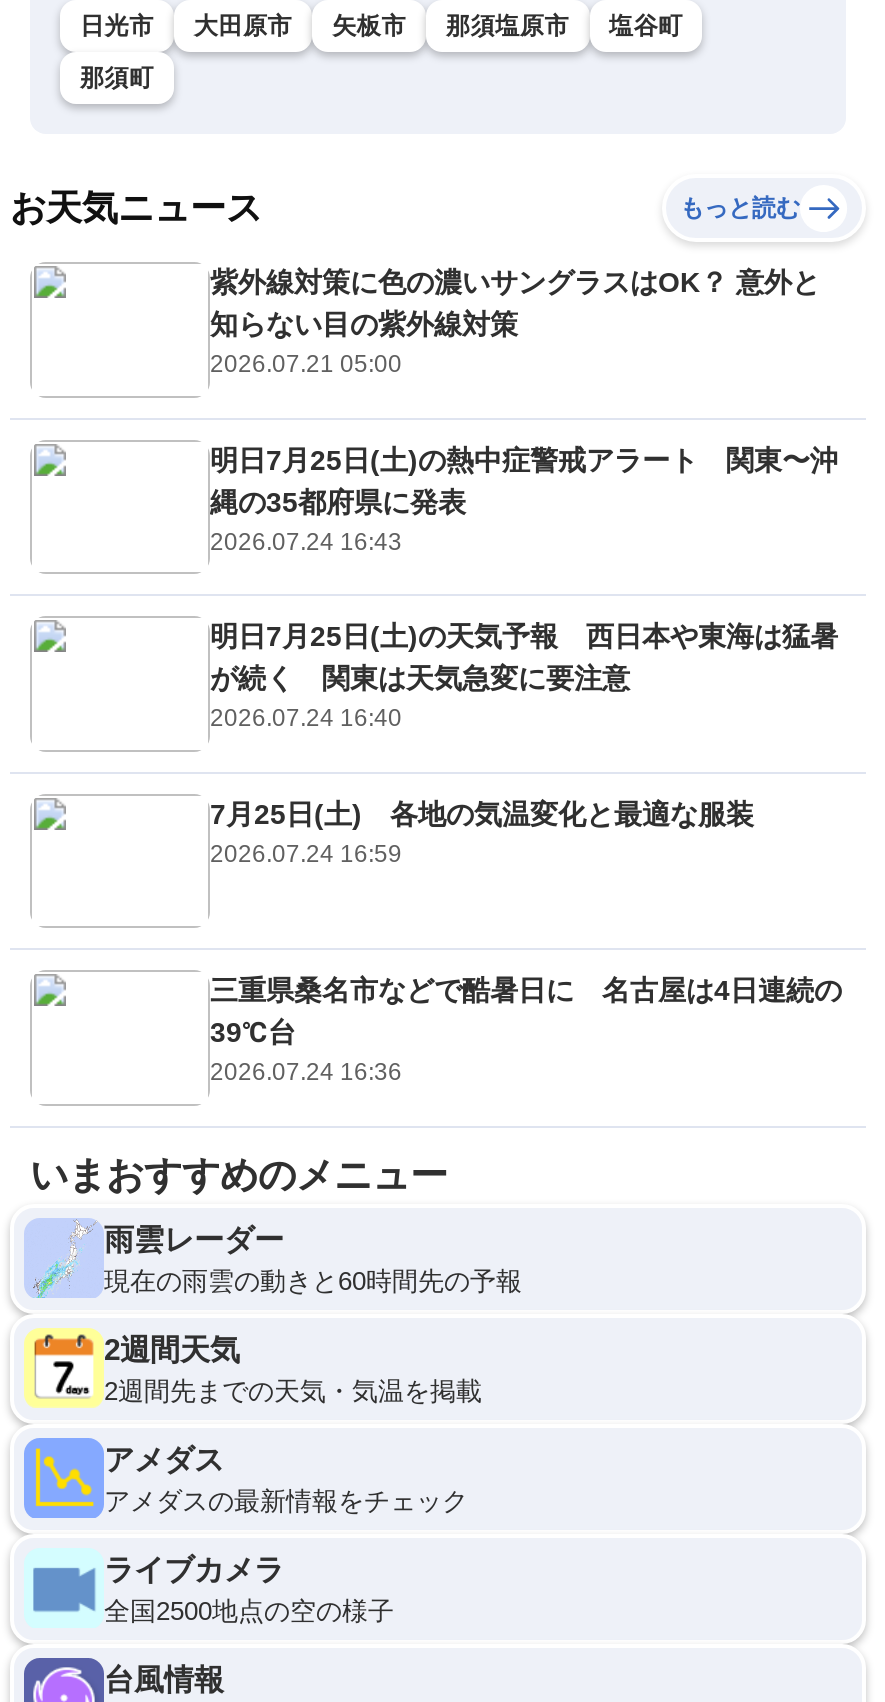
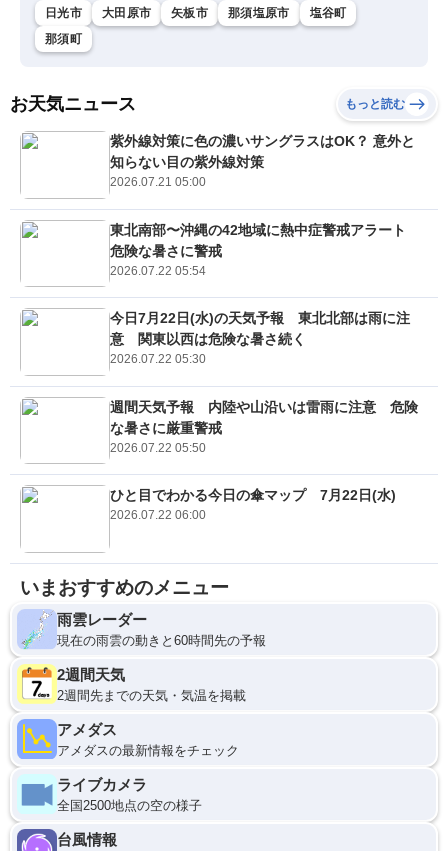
- 明日7月25日(土)の熱中症警戒アラート 関東〜沖
- 縄の35都府県に発表
- 2026.07.24 16:43
+ 東北南部〜沖縄の42地域に熱中症警戒アラート
+ 危険な暑さに警戒
+ 2026.07.22 05:54

- 明日7月25日(土)の天気予報 西日本や東海は猛暑
- が続く 関東は天気急変に要注意
- 2026.07.24 16:40
+ 今日7月22日(水)の天気予報 東北北部は雨に注
+ 意 関東以西は危険な暑さ続く
+ 2026.07.22 05:30

- 7月25日(土) 各地の気温変化と最適な服装
- 2026.07.24 16:59
+ 週間天気予報 内陸や山沿いは雷雨に注意 危険
+ な暑さに厳重警戒
+ 2026.07.22 05:50

- 三重県桑名市などで酷暑日に 名古屋は4日連続の
- 39℃台
- 2026.07.24 16:36
+ ひと目でわかる今日の傘マップ 7月22日(水)
+ 2026.07.22 06:00
